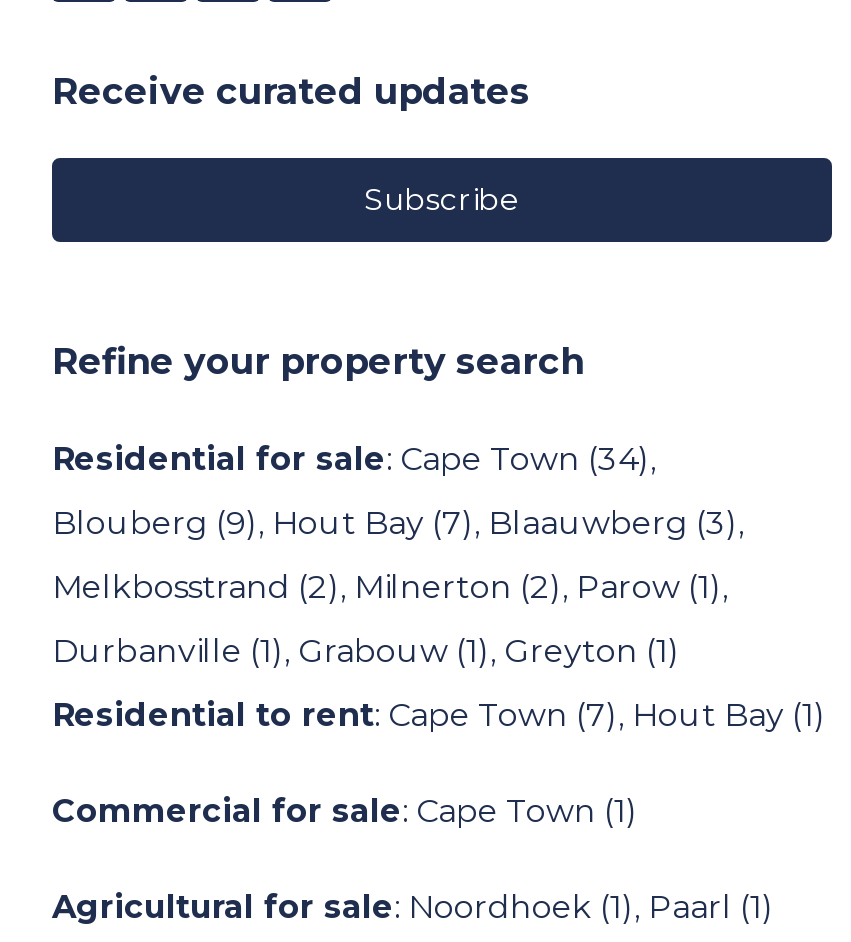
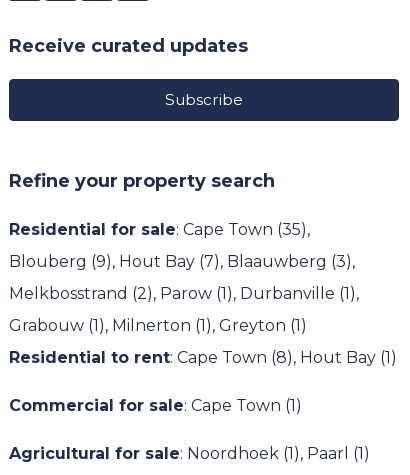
- Residential for sale: Cape Town (34),
+ Residential for sale: Cape Town (35),

- Melkbosstrand (2), Milnerton (2), Parow (1),
+ Melkbosstrand (2), Parow (1), Durbanville (1),

- Durbanville (1), Grabouw (1), Greyton (1)
+ Grabouw (1), Milnerton (1), Greyton (1)

- Residential to rent: Cape Town (7), Hout Bay (1)
+ Residential to rent: Cape Town (8), Hout Bay (1)
